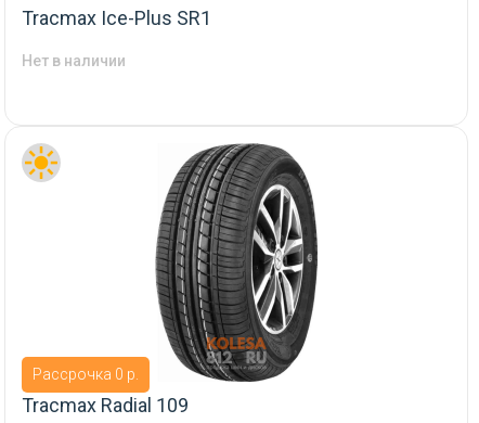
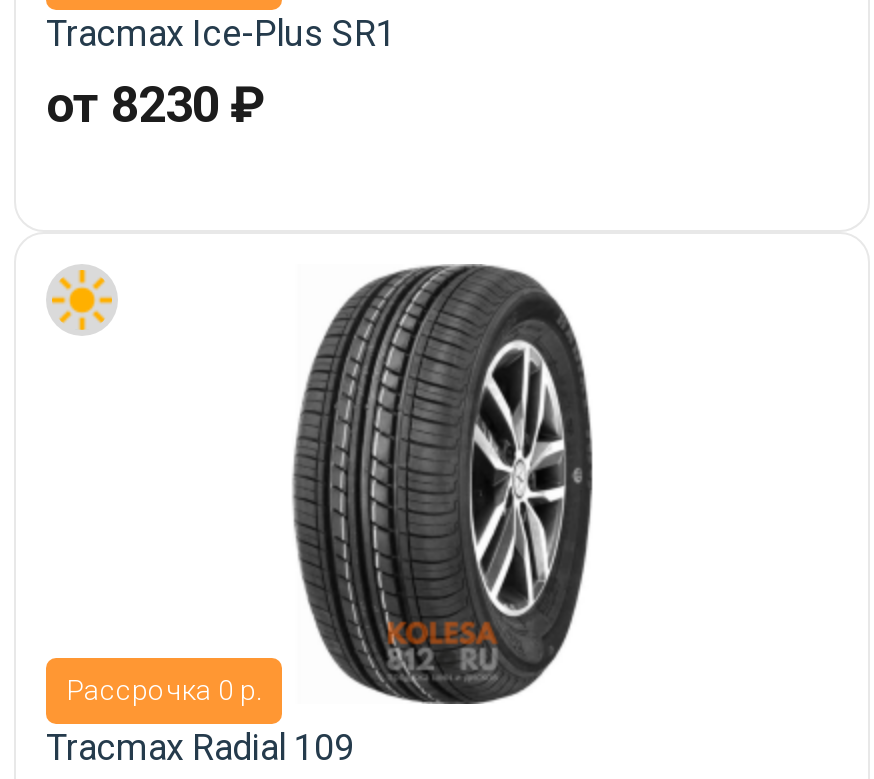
- Нет в наличии
+ от 8230 ₽
